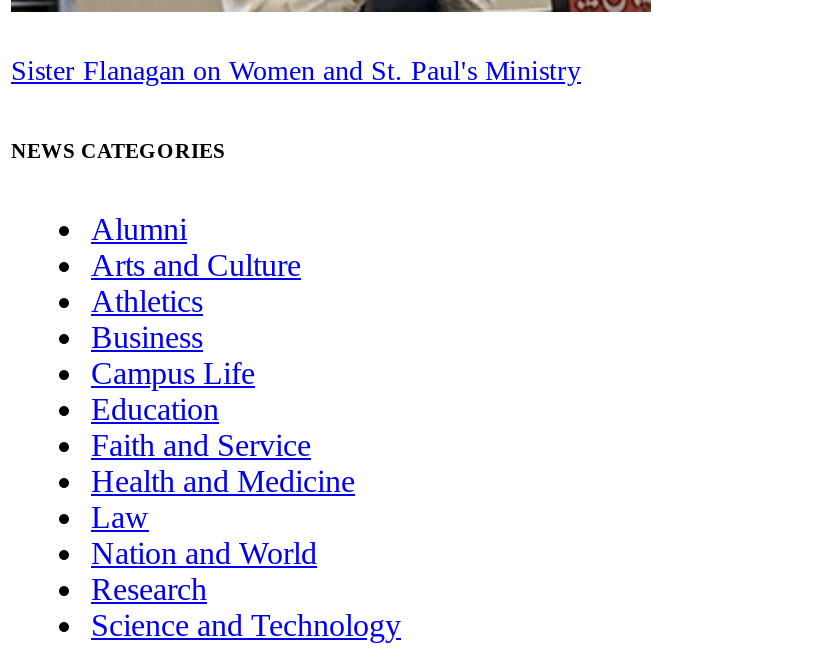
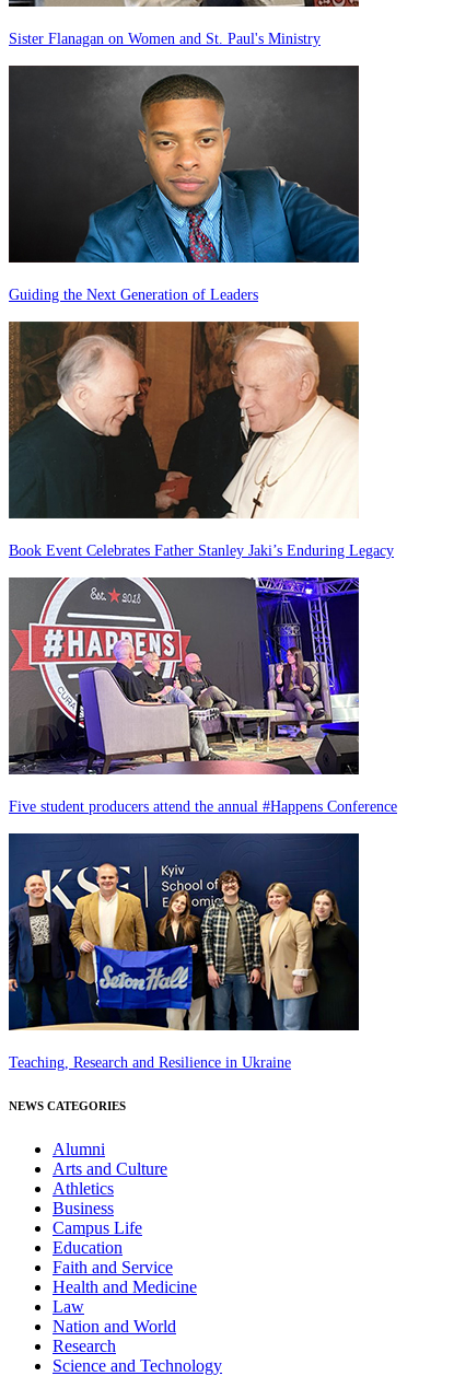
+ [image]
+ Teaching, Research and Resilience in Ukraine

+ [image]
+ Guiding the Next Generation of Leaders

+ [image]
+ Book Event Celebrates Father Stanley Jaki’s Enduring Legacy

+ [image]
+ Five student producers attend the annual #Happens Conference
